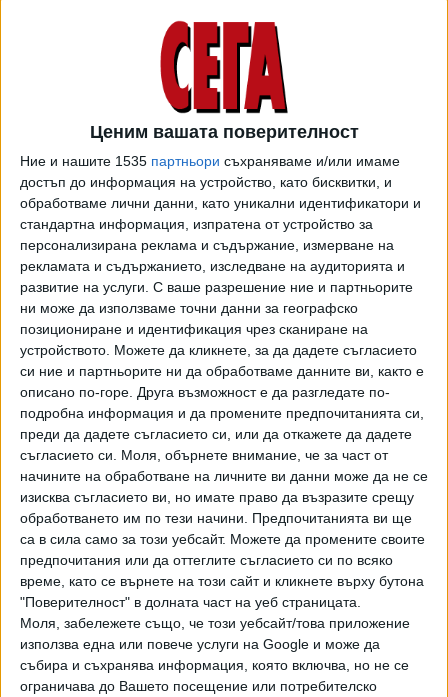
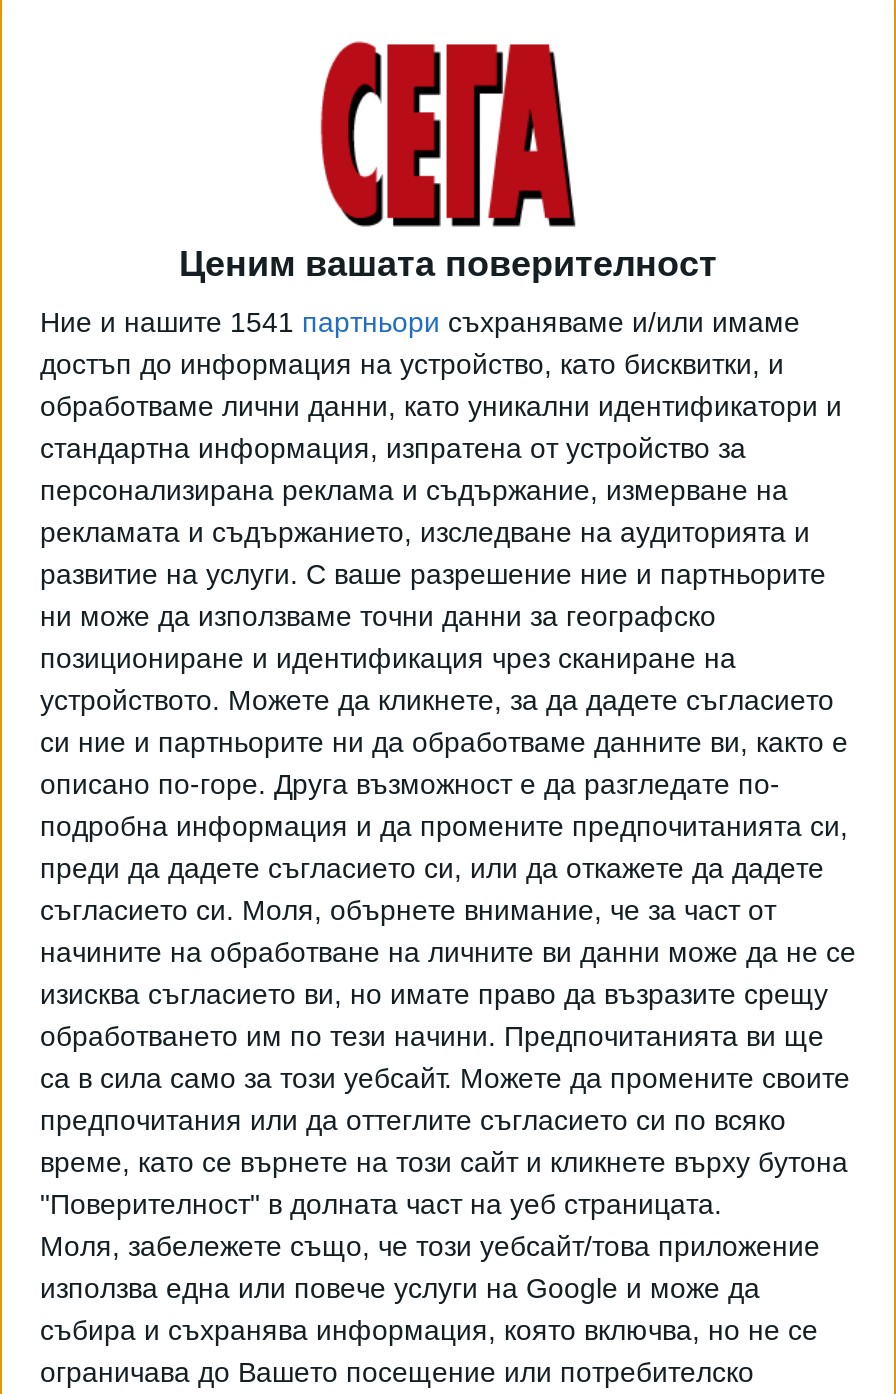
- Ние и нашите 1535 партньори съхраняваме и/или имаме
+ Ние и нашите 1541 партньори съхраняваме и/или имаме
